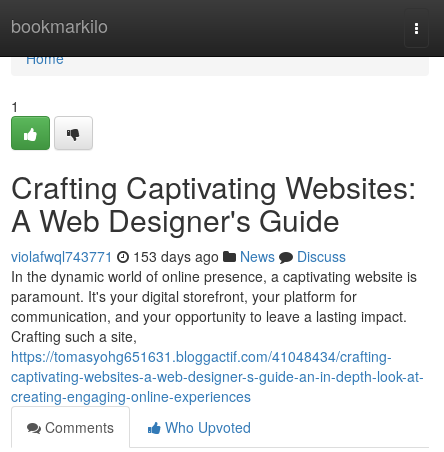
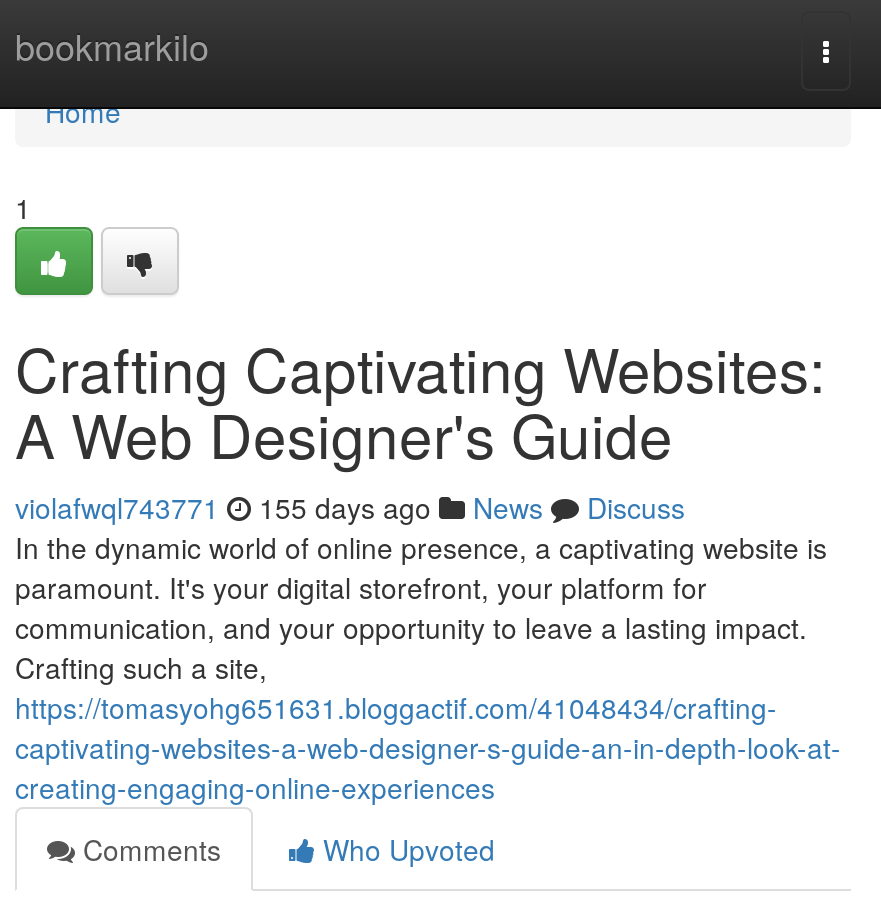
- violafwql743771 153 days ago News Discuss
+ violafwql743771 155 days ago News Discuss
